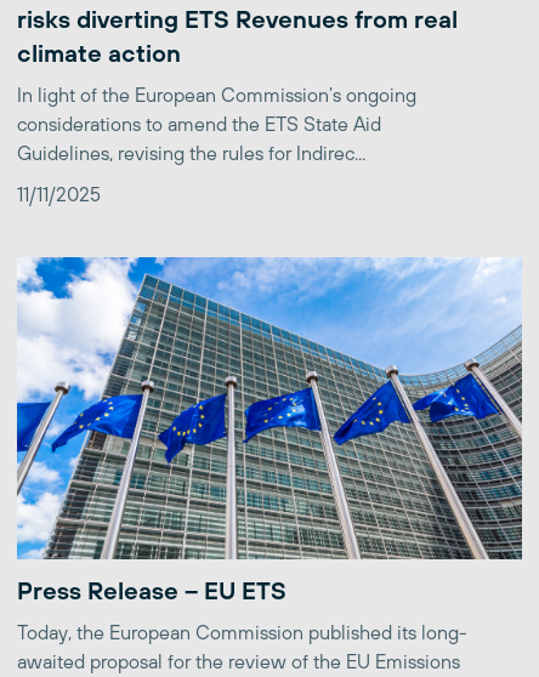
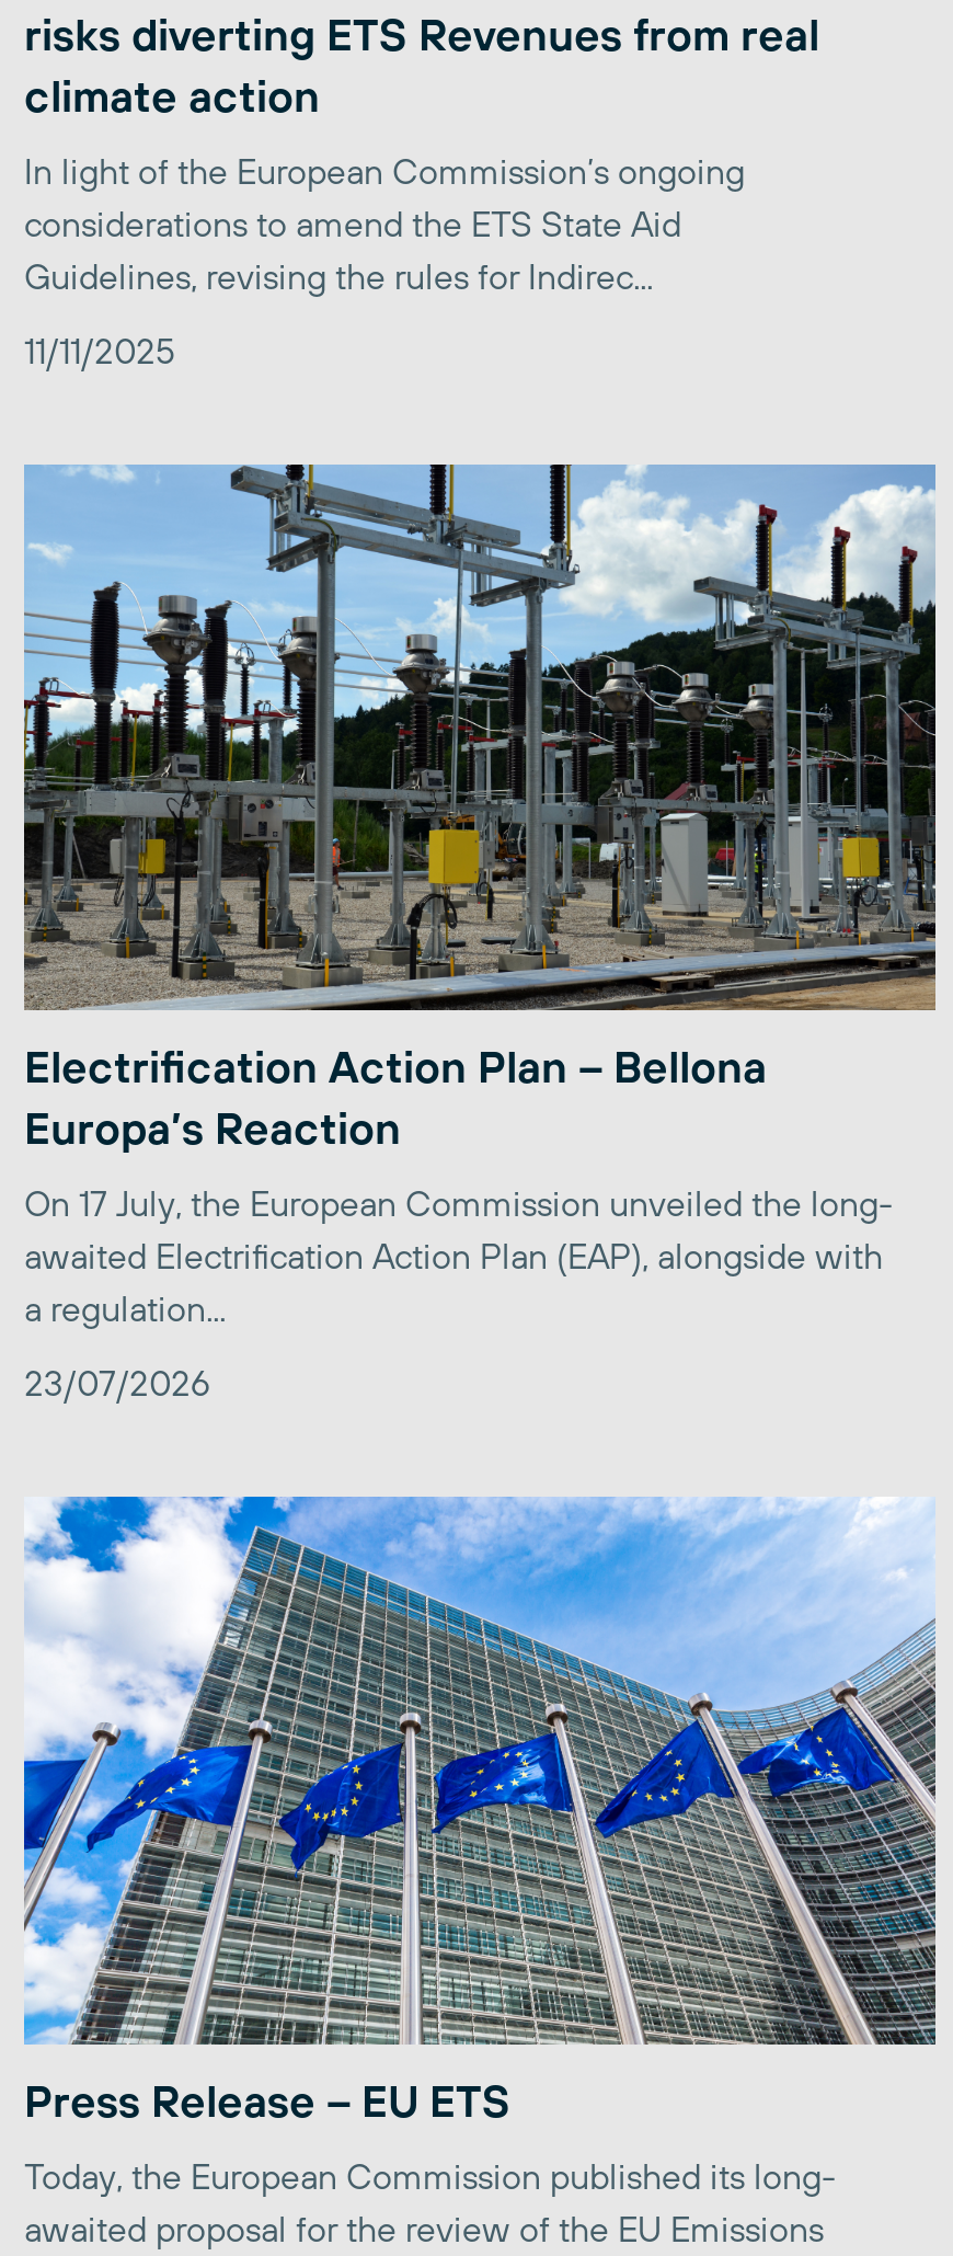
+ [image]
+ Electrification Action Plan – Bellona
+ Europa’s Reaction
+ On 17 July, the European Commission unveiled the long-
+ awaited Electrification Action Plan (EAP), alongside with
+ a regulation...
+ 23/07/2026
